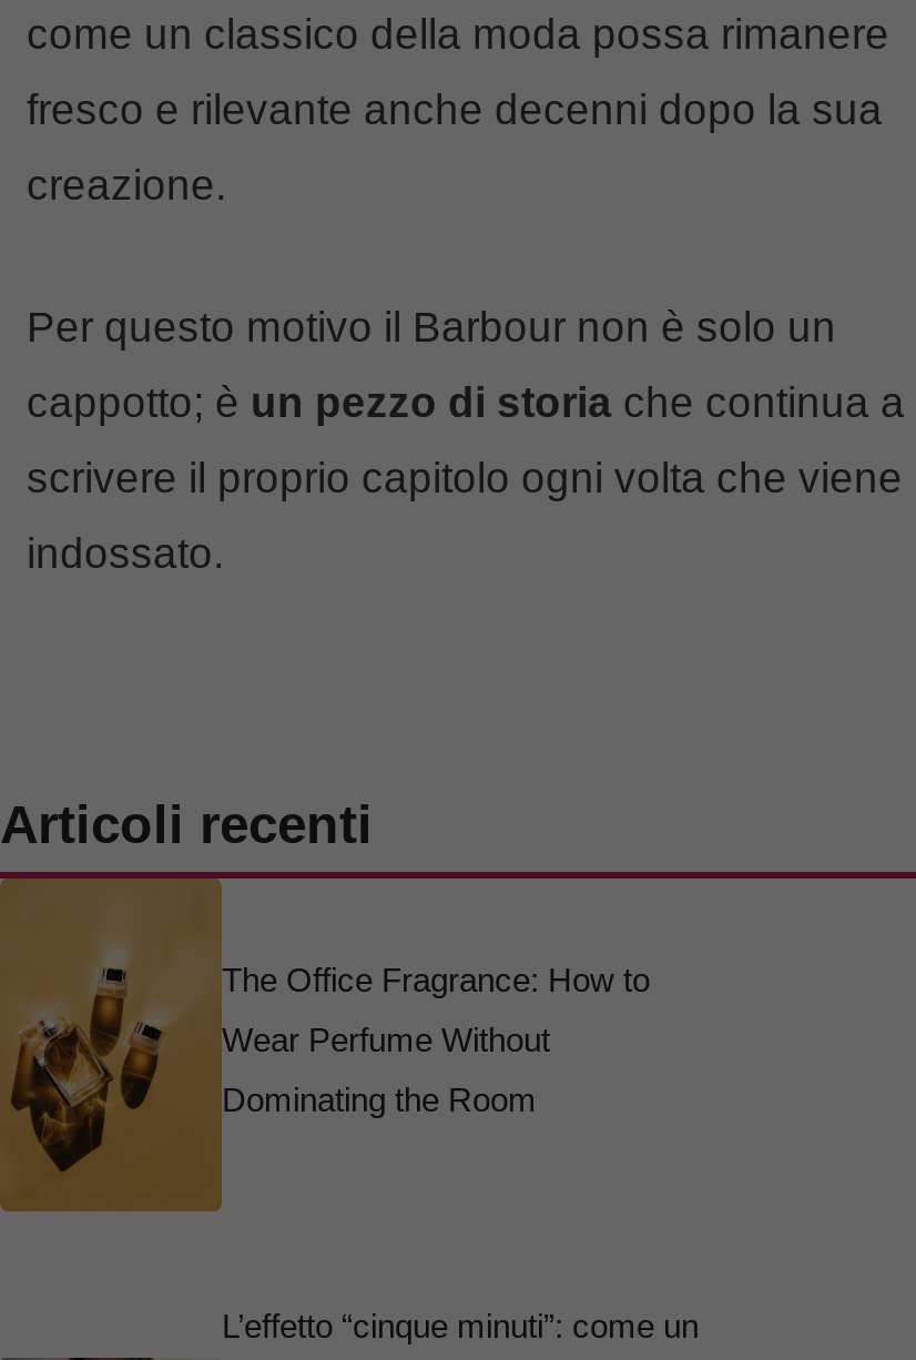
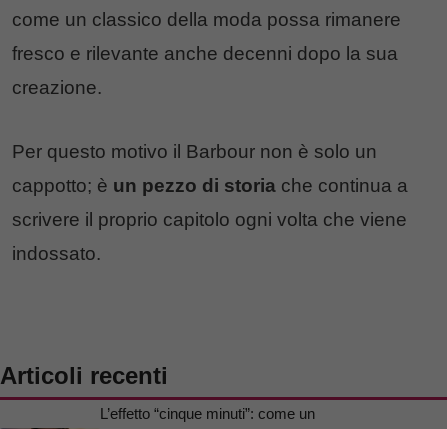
- [image]
- The Office Fragrance: How to
- Wear Perfume Without
- Dominating the Room
